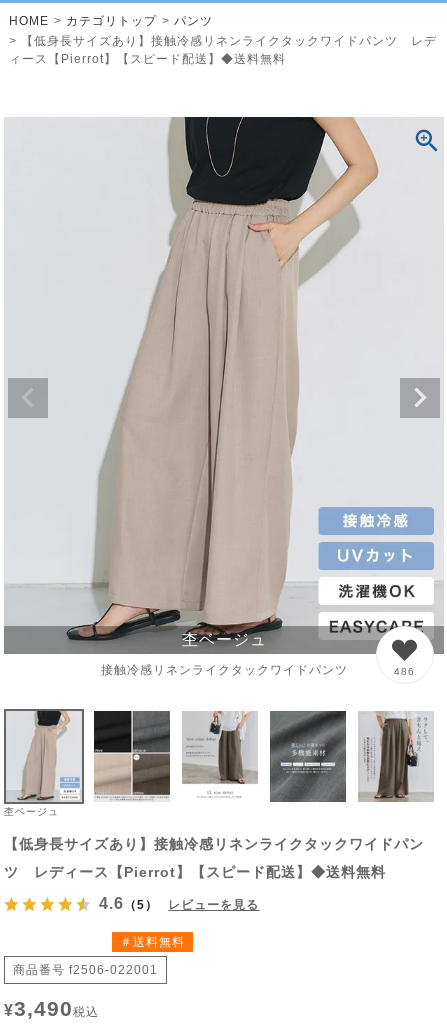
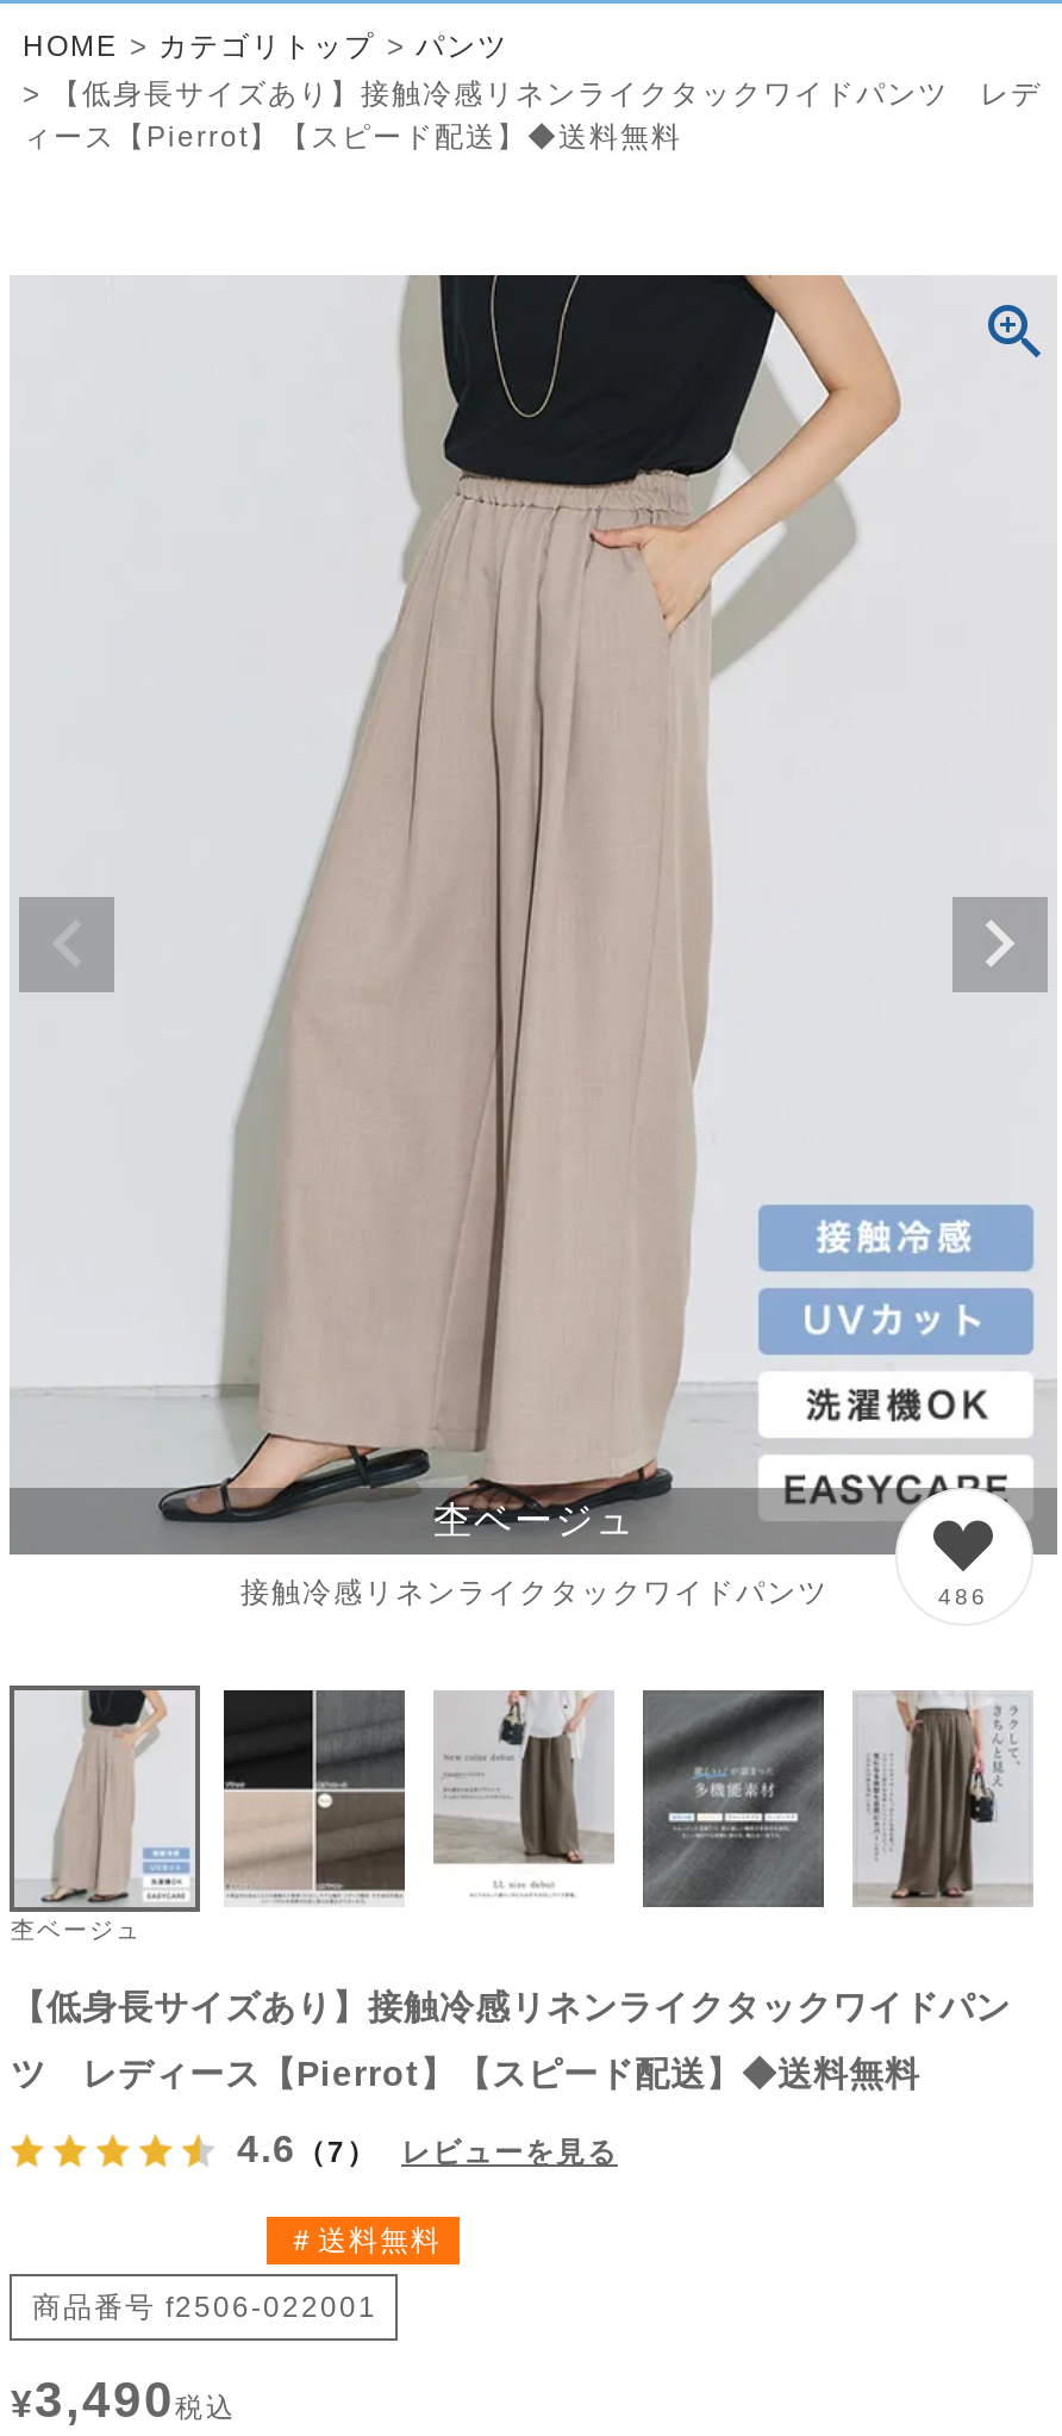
- 4.6（5） レビューを見る
+ 4.6（7） レビューを見る
